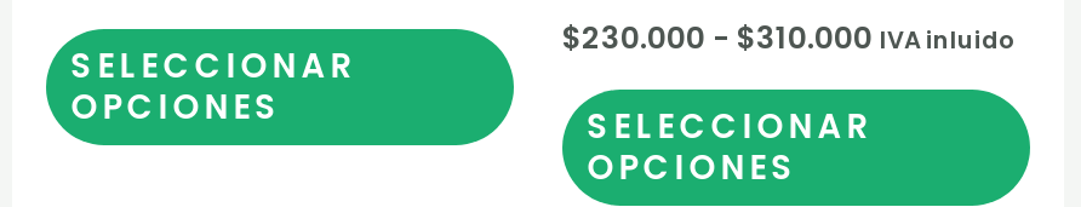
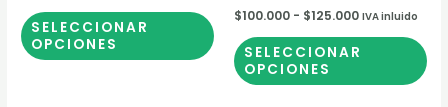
- $230.000 - $310.000
+ $100.000 - $125.000
